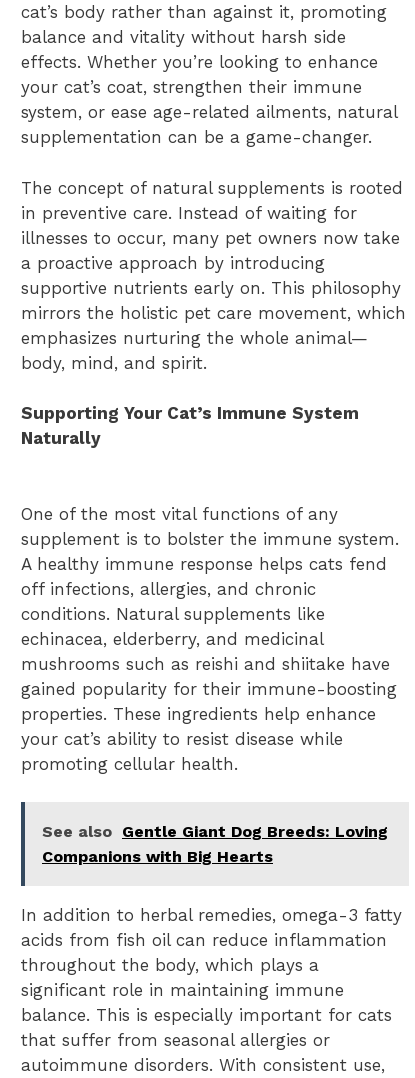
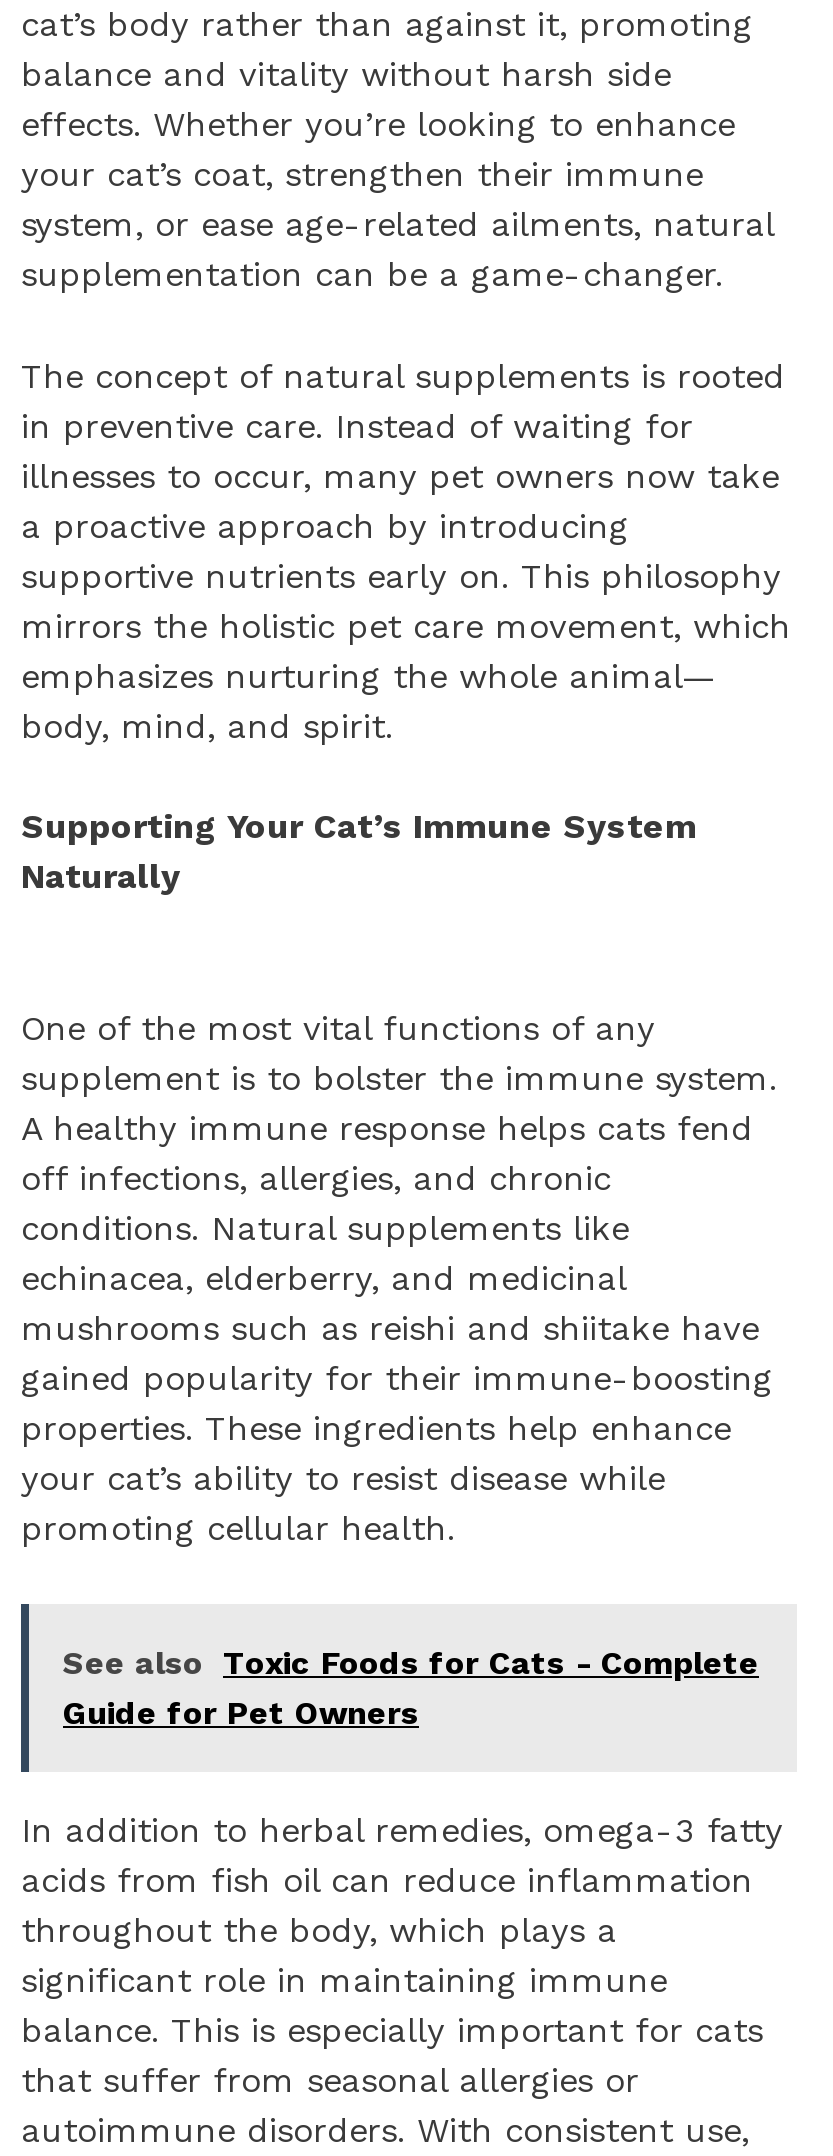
- See also Gentle Giant Dog Breeds: Loving
- Companions with Big Hearts
+ See also Toxic Foods for Cats - Complete
+ Guide for Pet Owners
